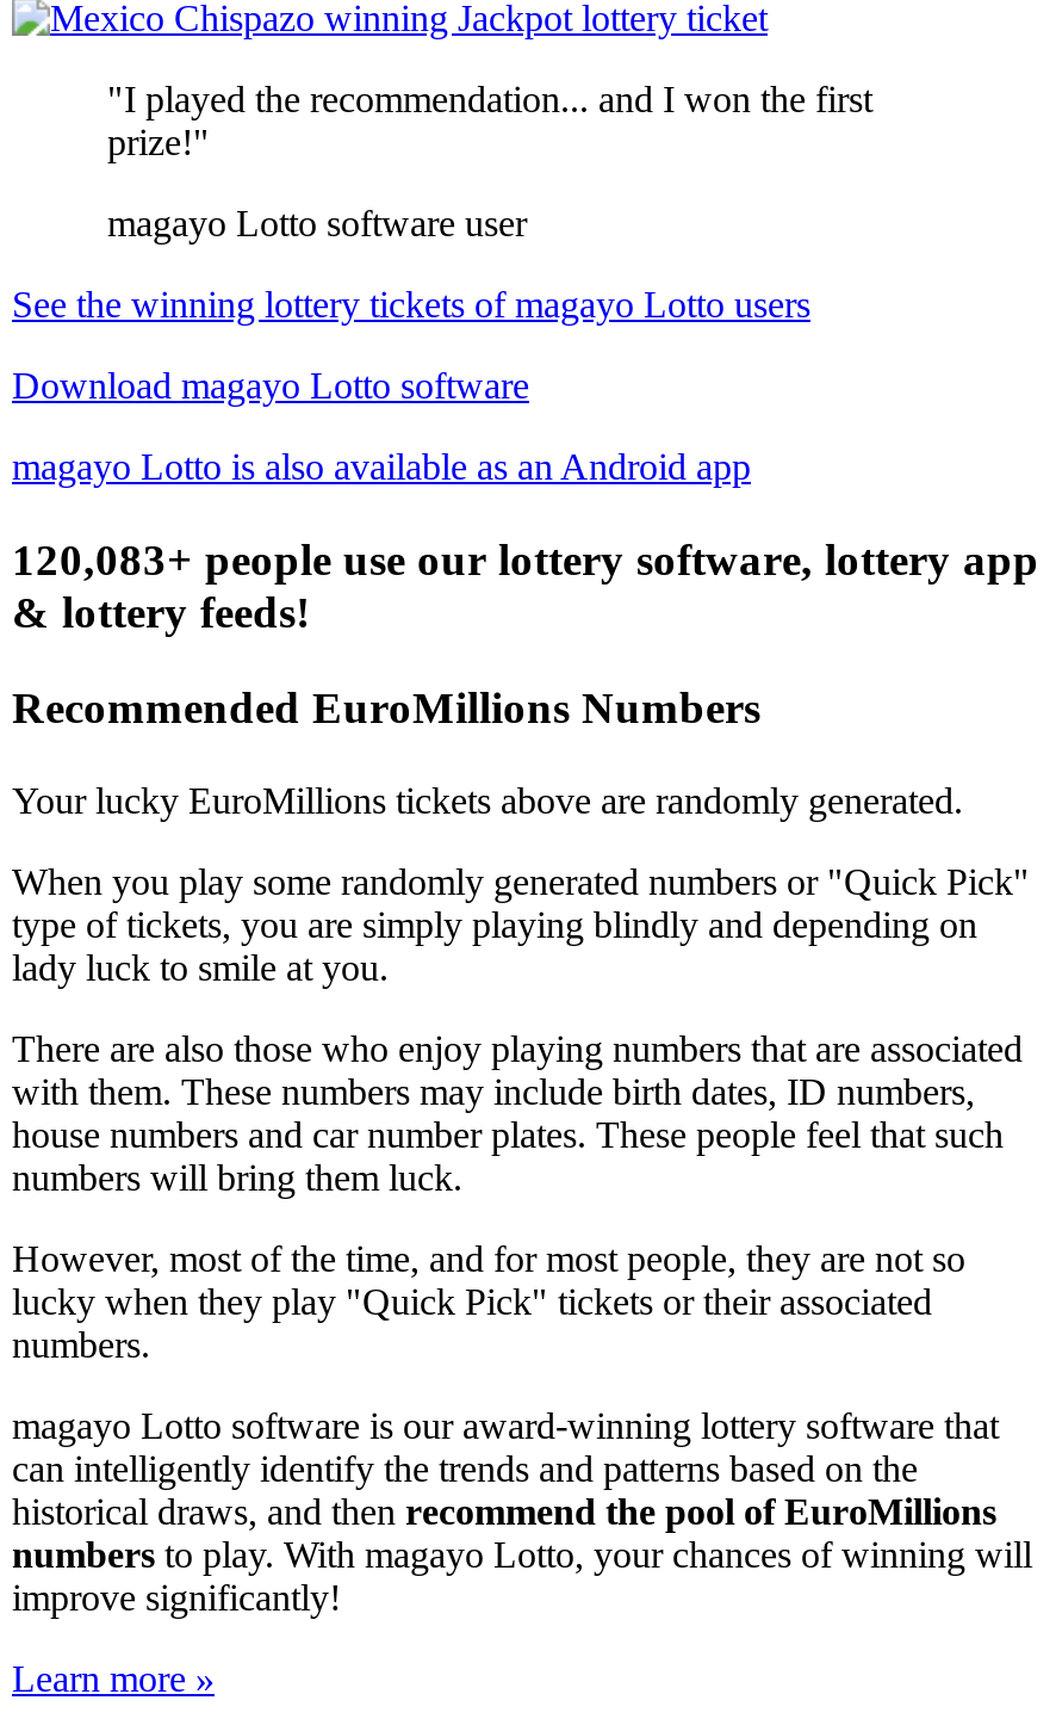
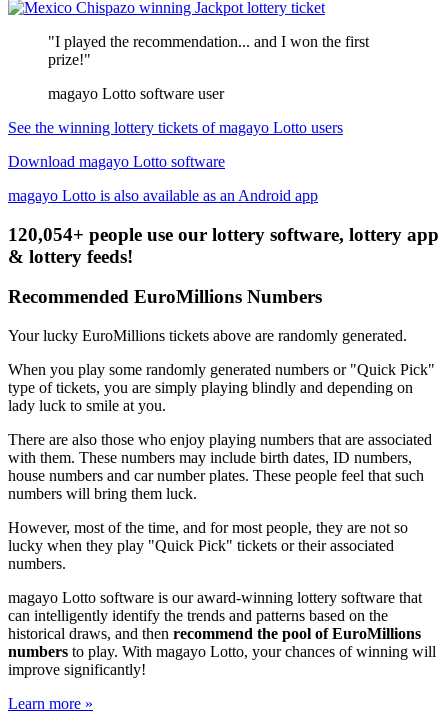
- 120,083+ people use our lottery software, lottery app
+ 120,054+ people use our lottery software, lottery app
